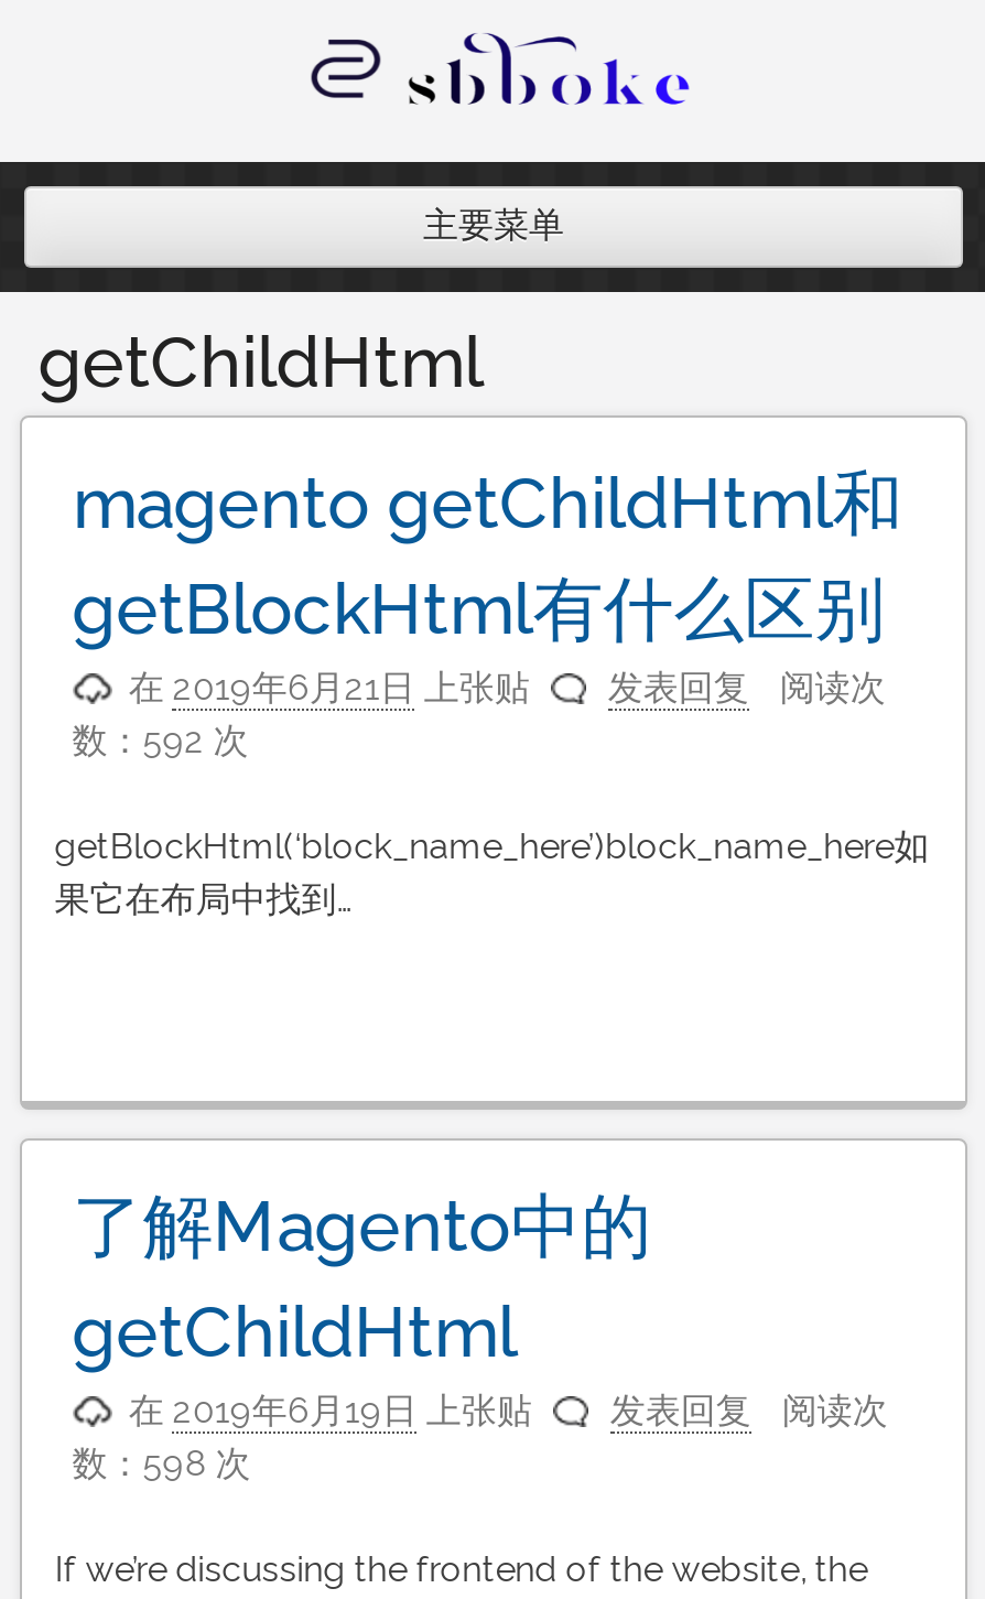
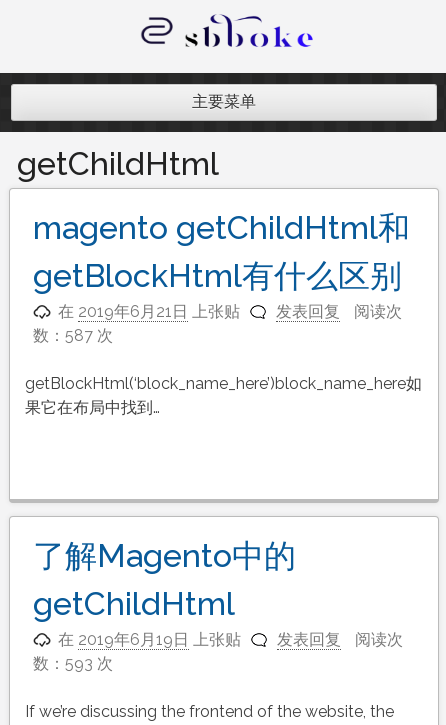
- 数：592 次
+ 数：587 次

- 数：598 次
+ 数：593 次
